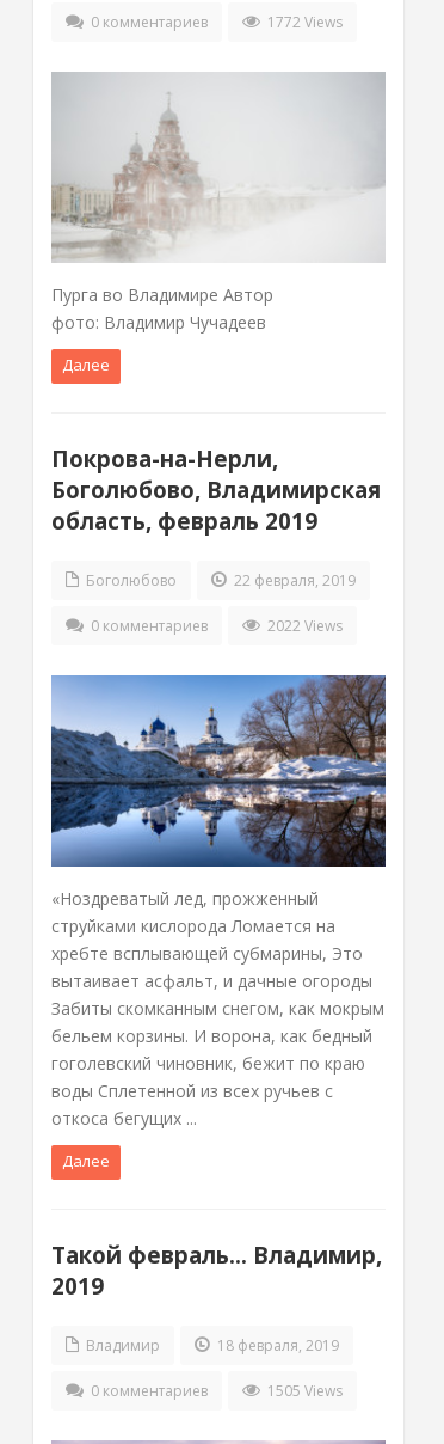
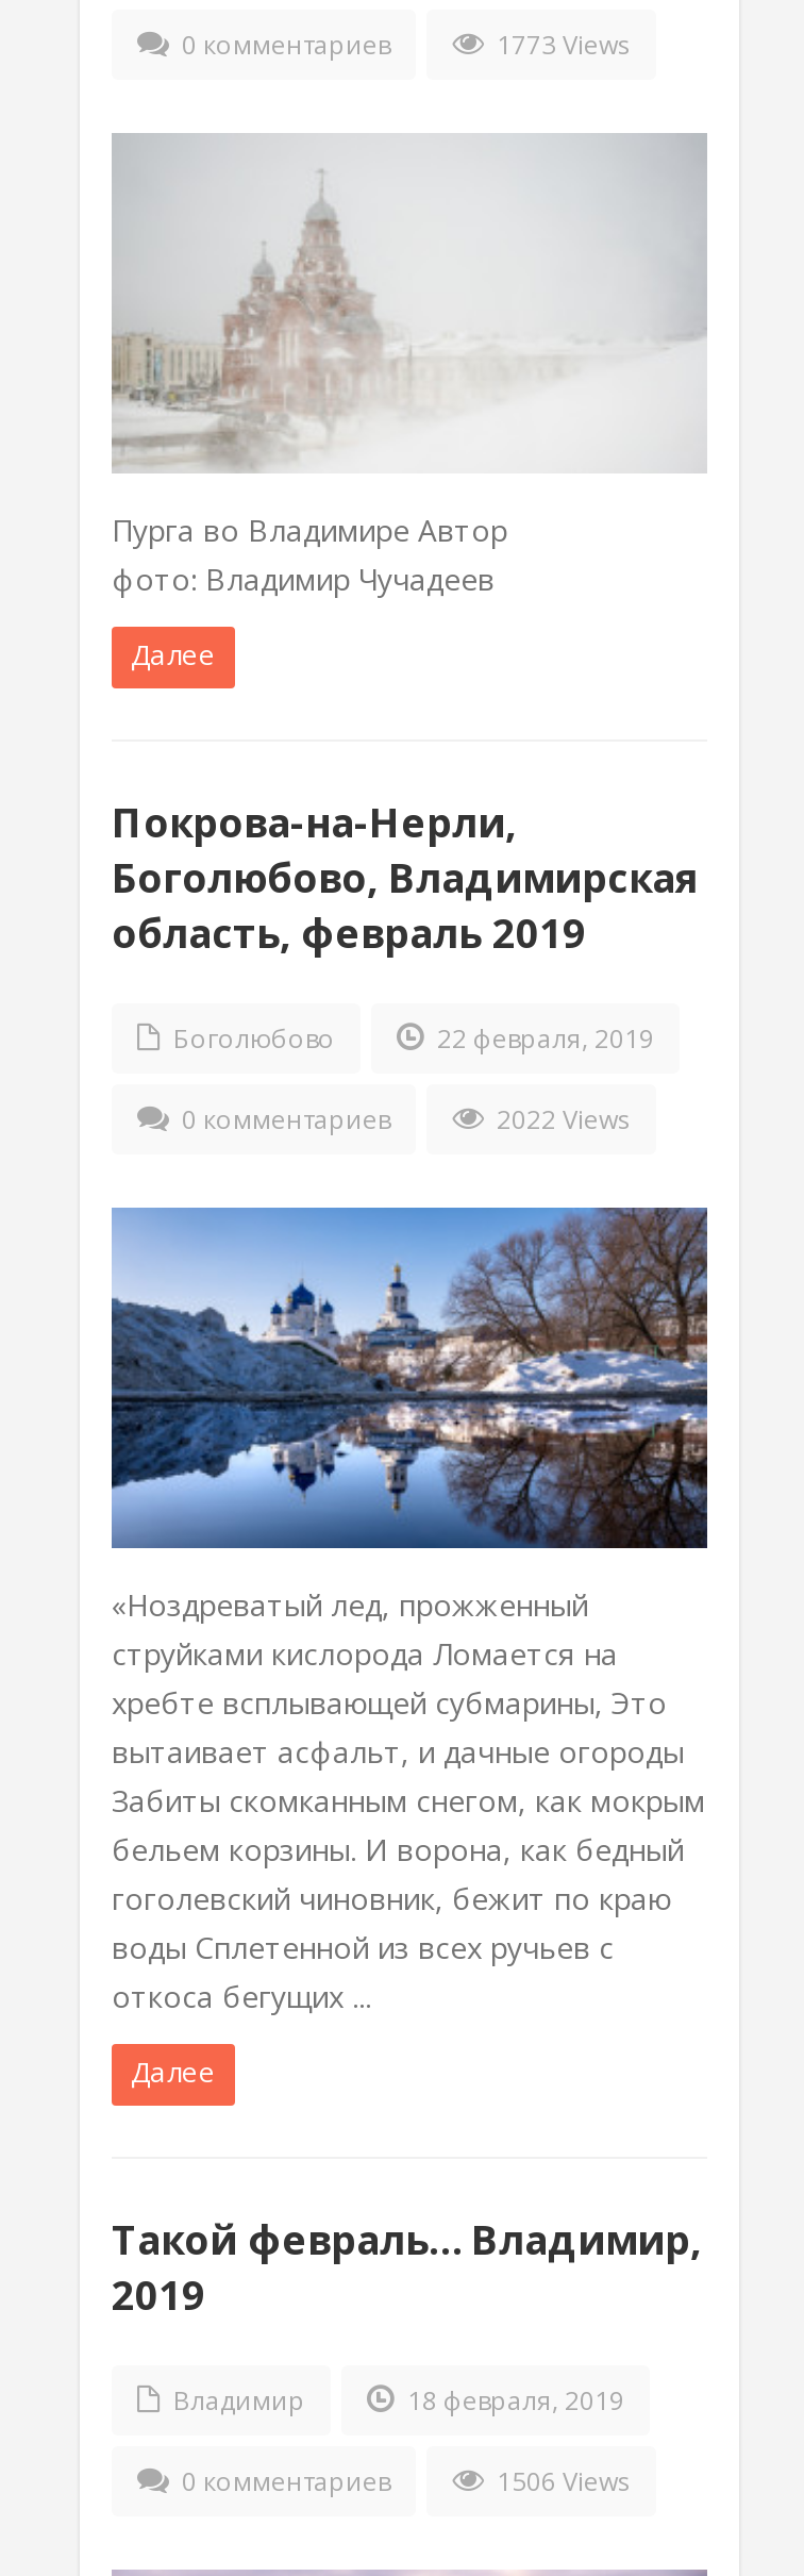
- 1772 Views
+ 1773 Views

- 1505 Views
+ 1506 Views
